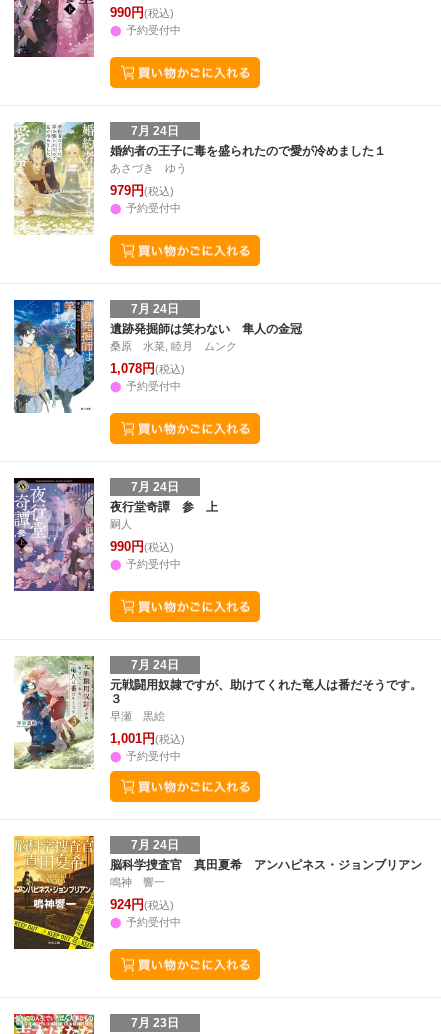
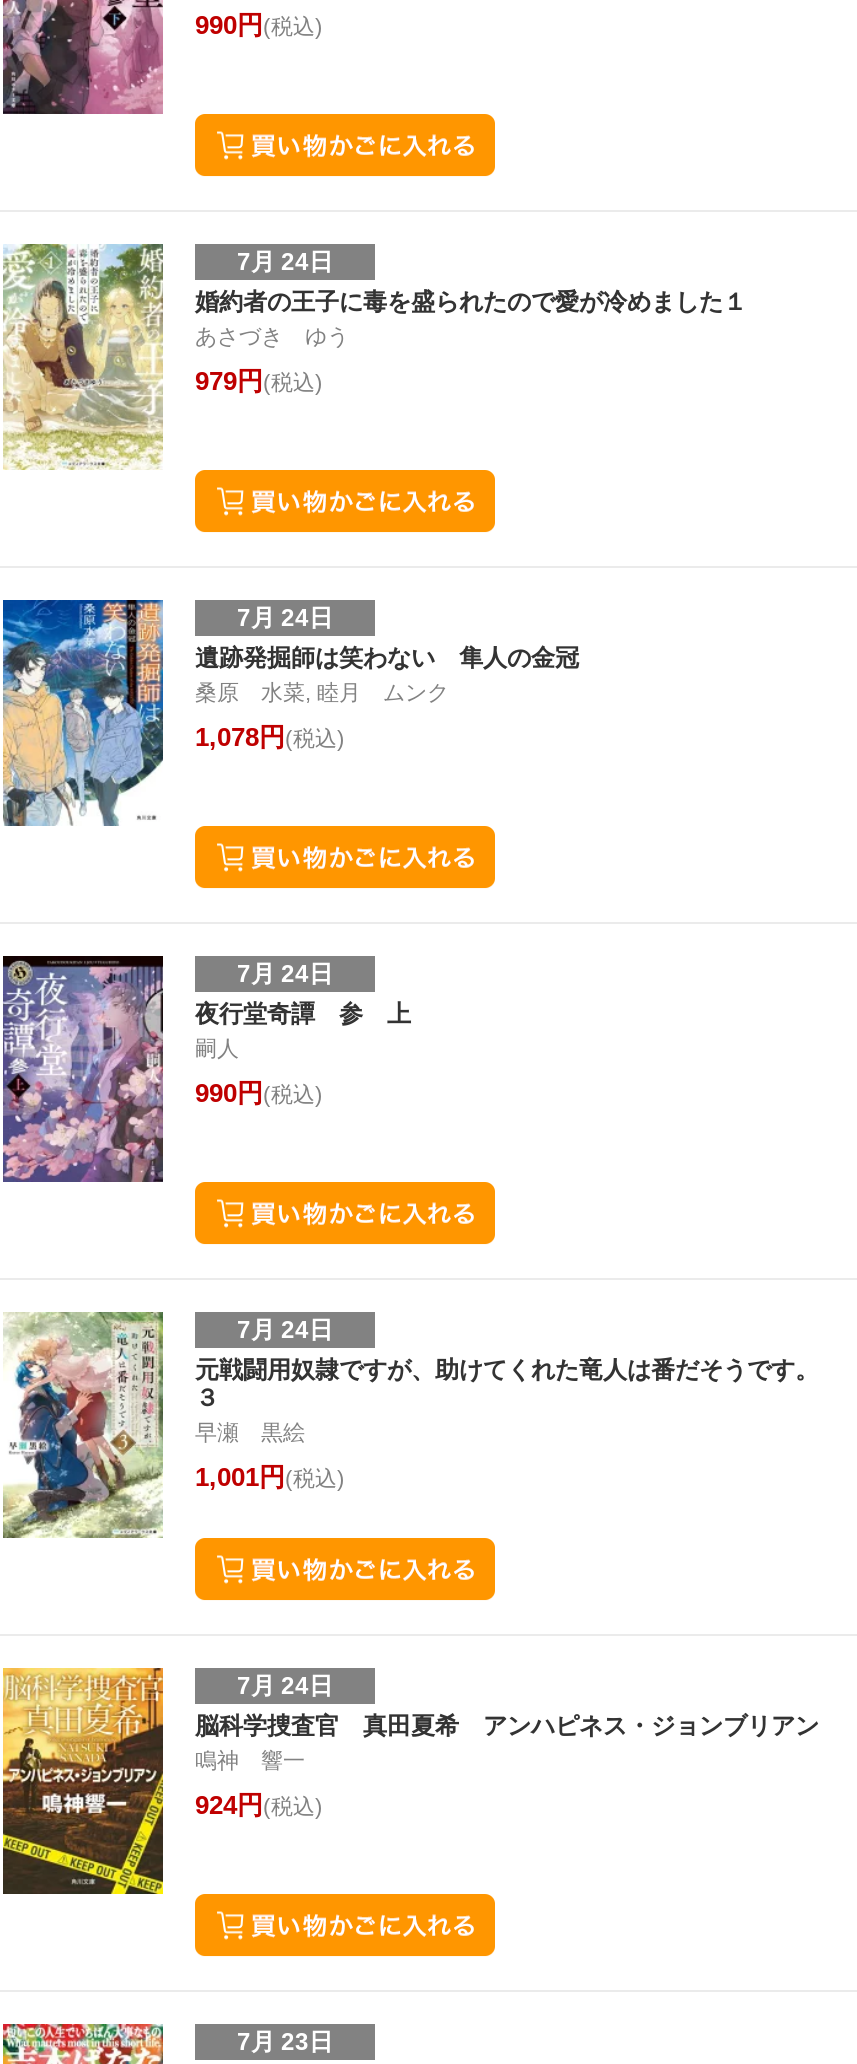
- 予約受付中

- 予約受付中

- 予約受付中

- 予約受付中

- 予約受付中

- 予約受付中
